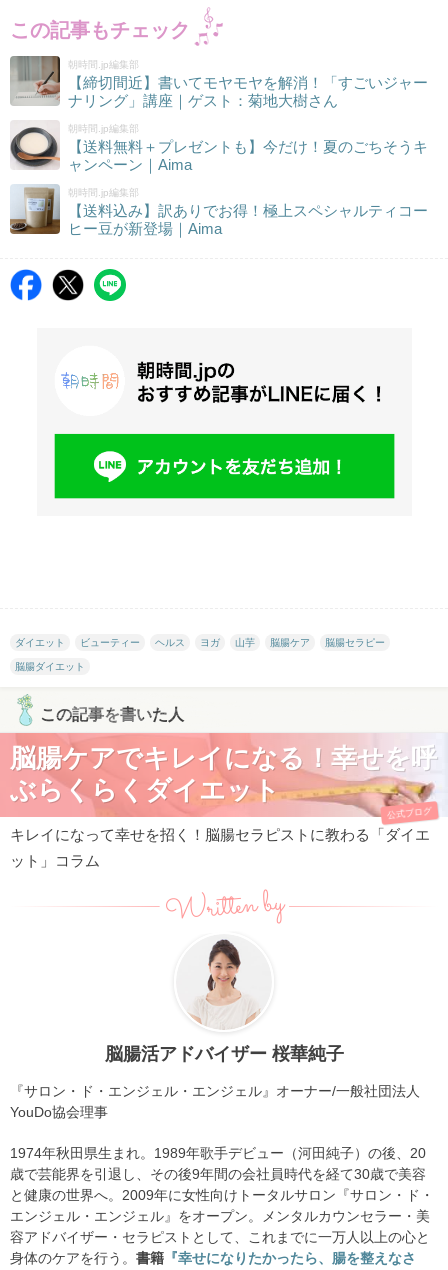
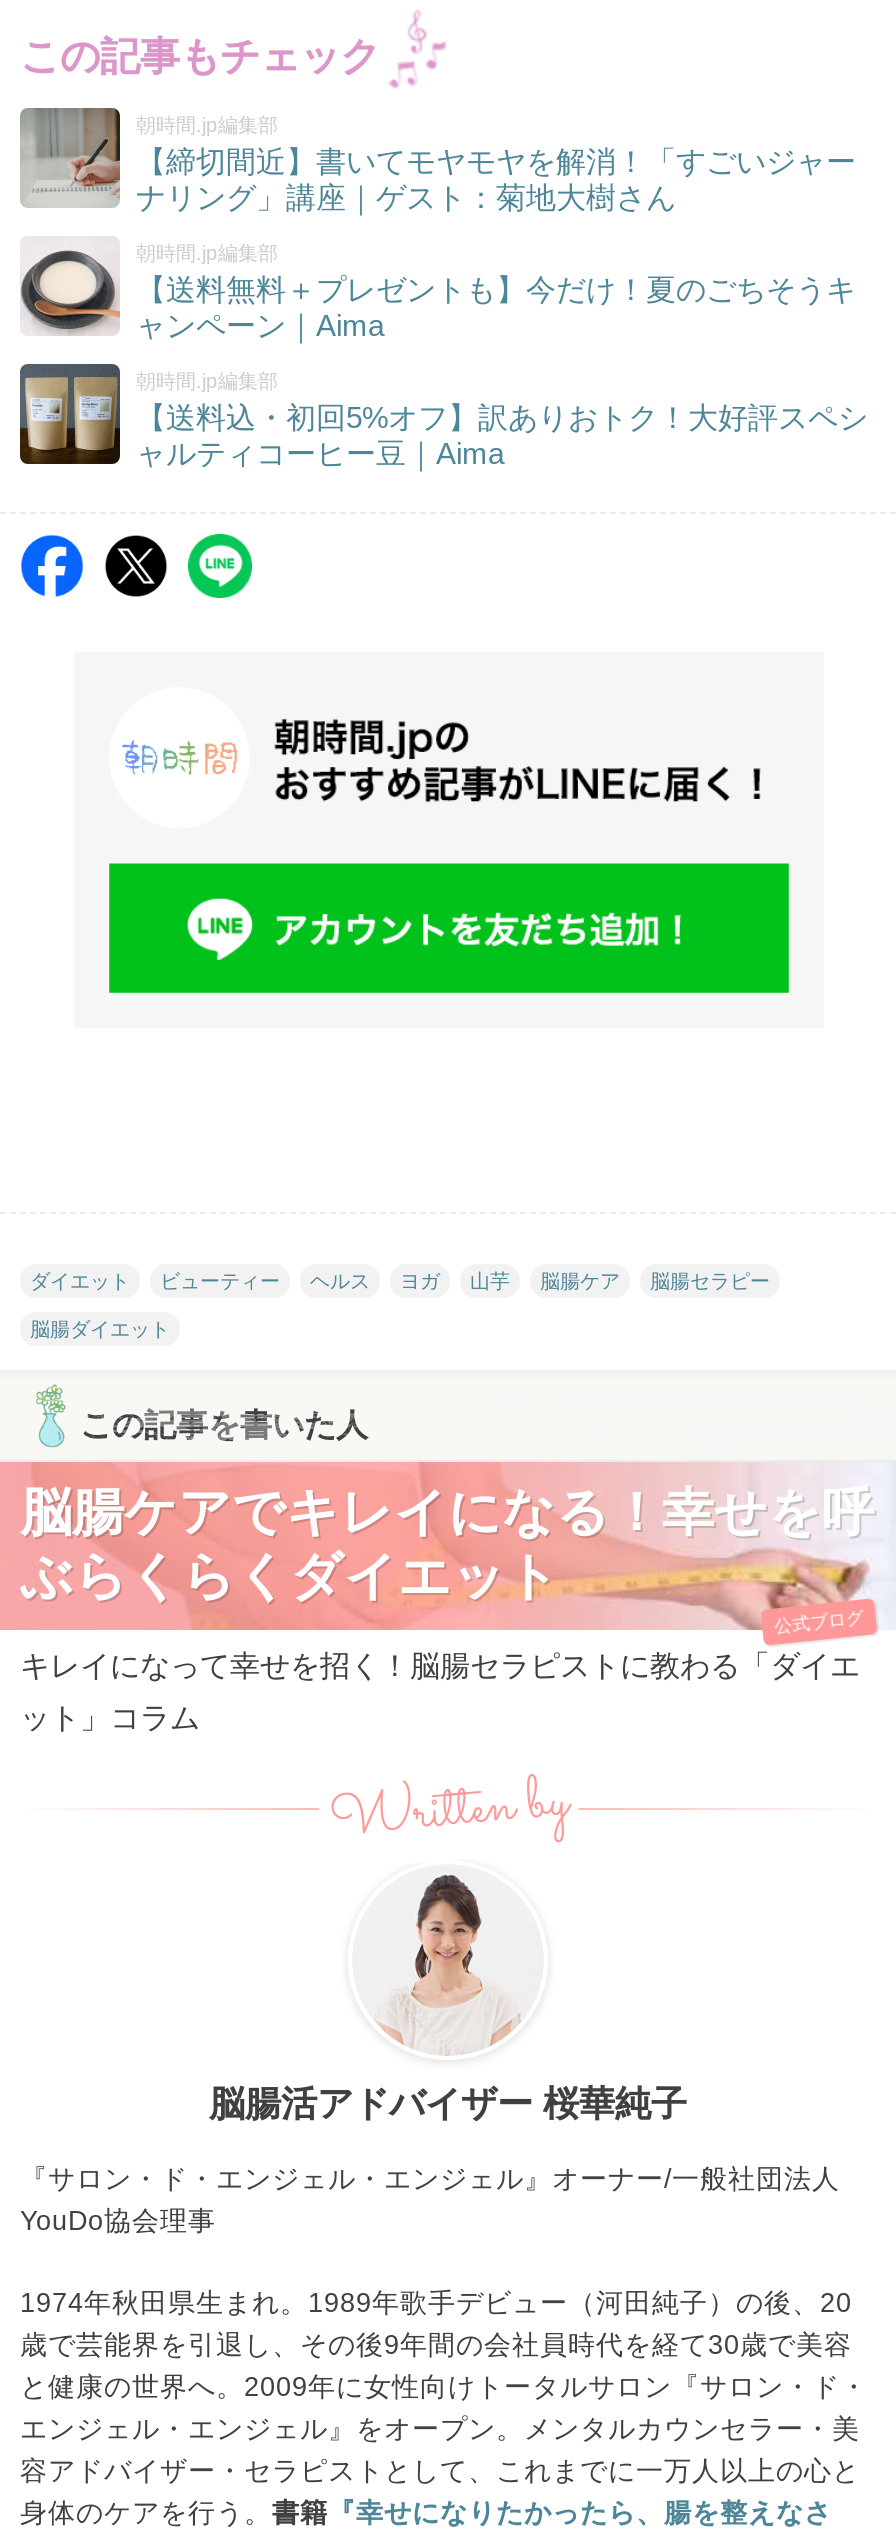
- [image]
- 【送料込み】訳ありでお得！極上スペシャルティコー
- ヒー豆が新登場｜Aima
+ [image]
+ 【送料込・初回5%オフ】訳ありおトク！大好評スペシ
+ ャルティコーヒー豆｜Aima
